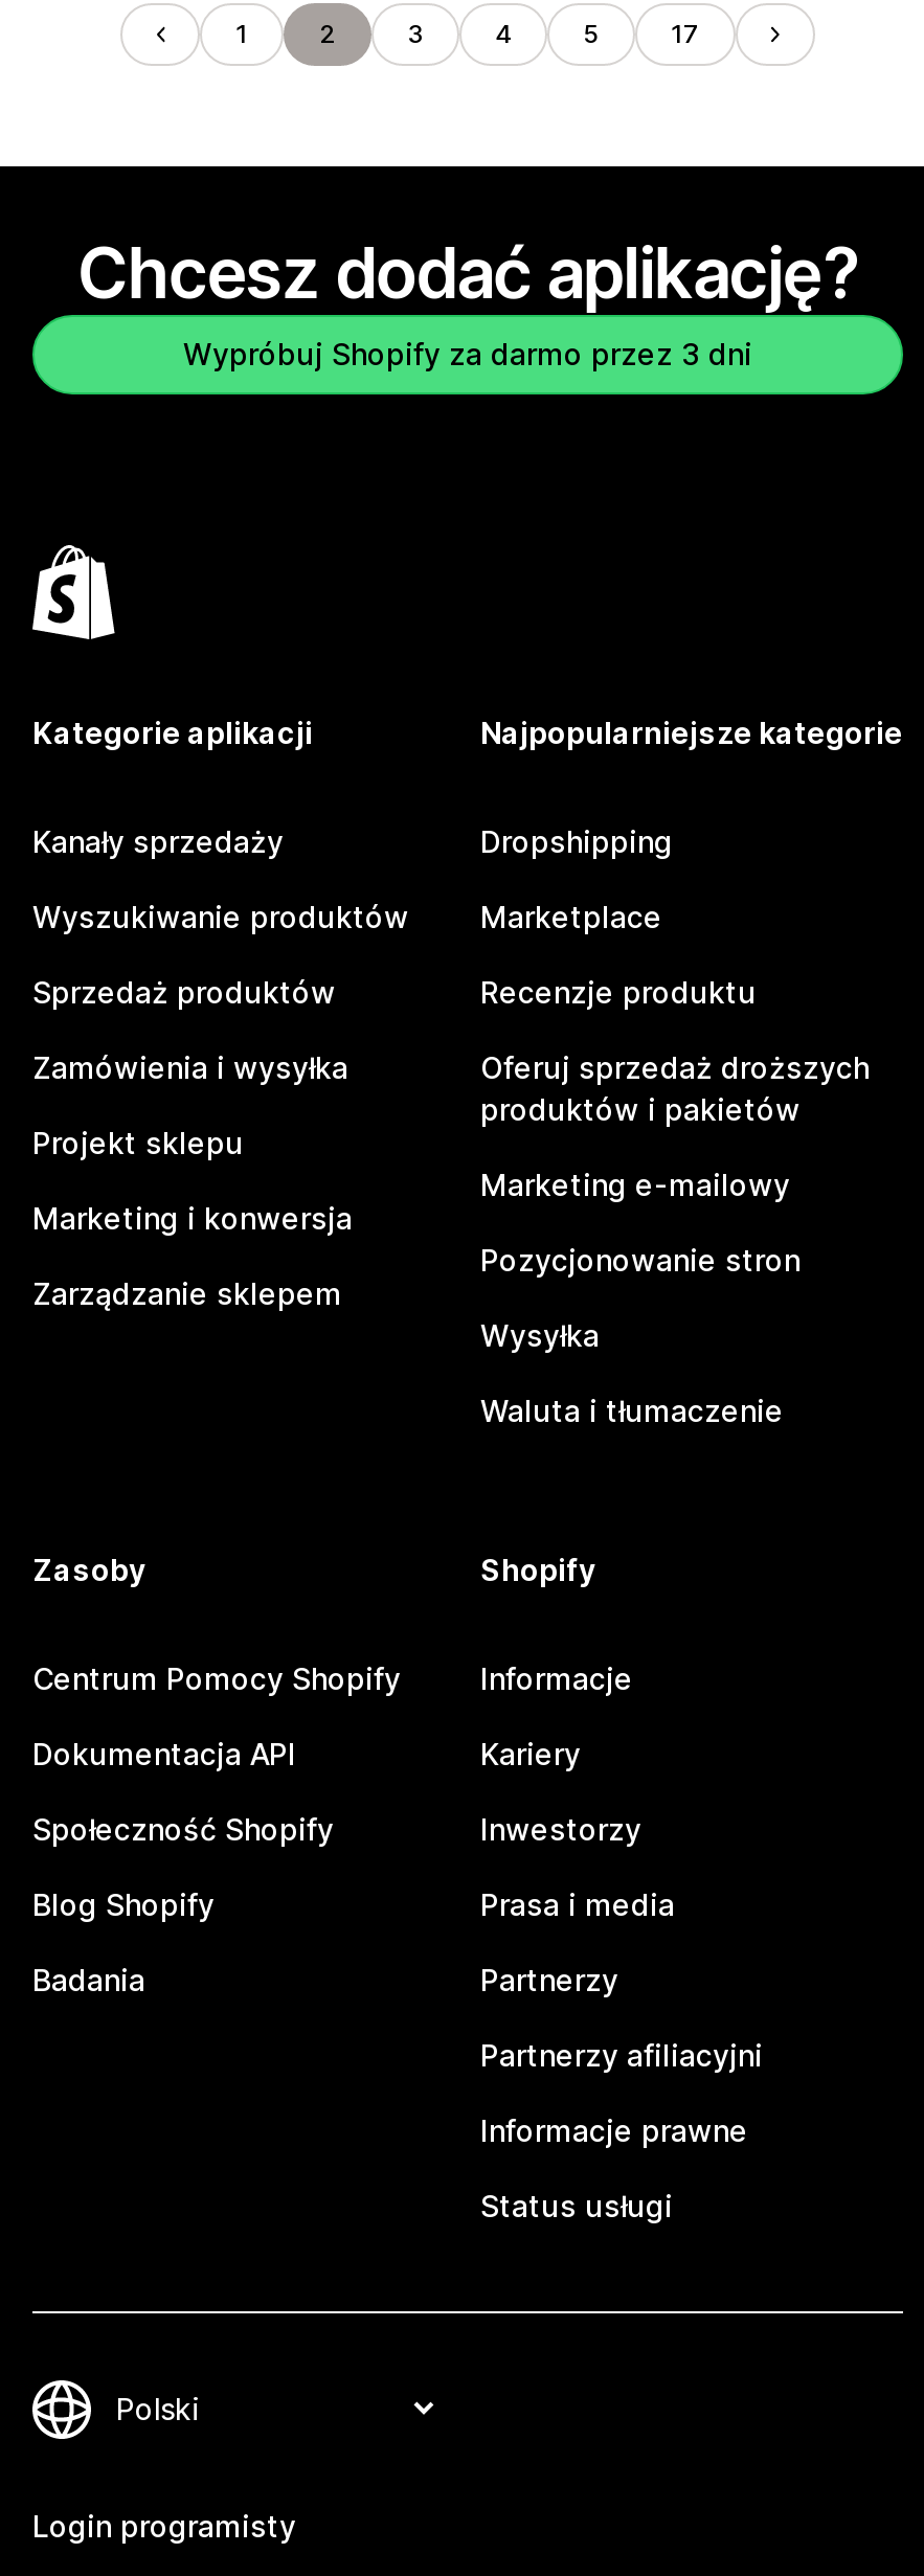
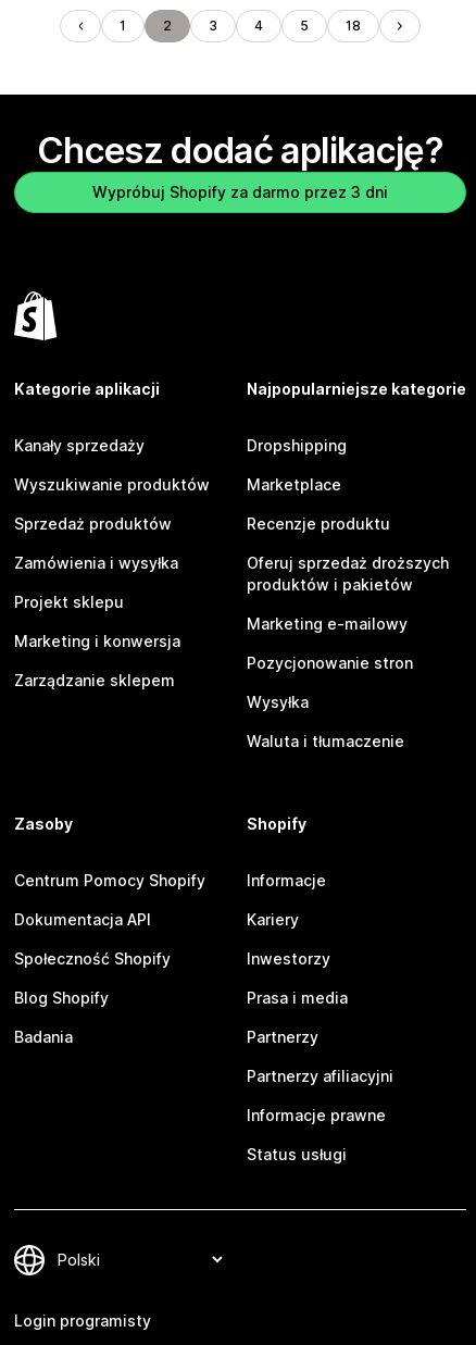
- 17
+ 18
